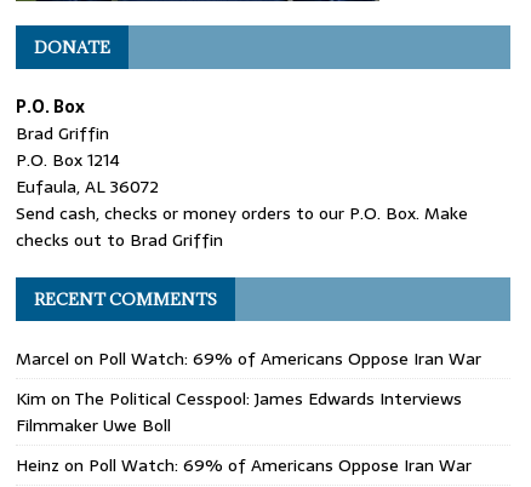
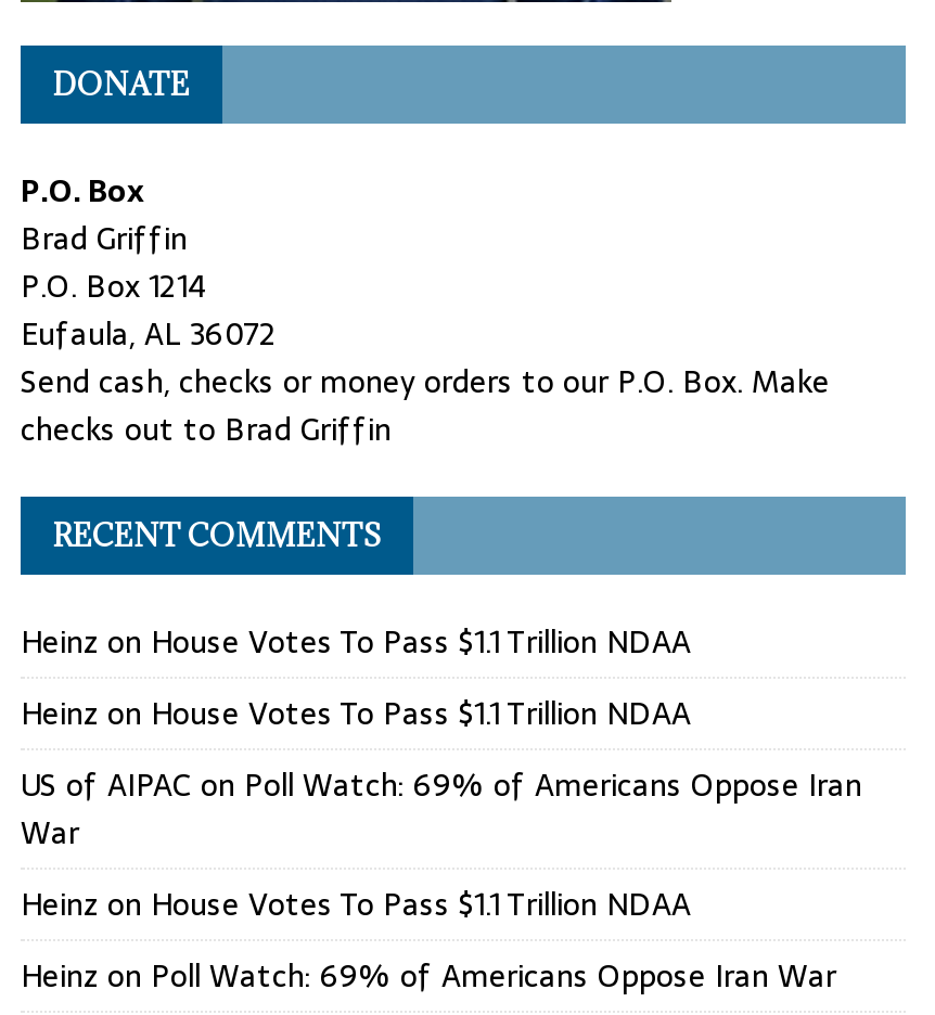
- Marcel on Poll Watch: 69% of Americans Oppose Iran War
- Kim on The Political Cesspool: James Edwards Interviews
- Filmmaker Uwe Boll
+ Heinz on House Votes To Pass $1.1 Trillion NDAA
+ Heinz on House Votes To Pass $1.1 Trillion NDAA
+ US of AIPAC on Poll Watch: 69% of Americans Oppose Iran
+ War
+ Heinz on House Votes To Pass $1.1 Trillion NDAA
